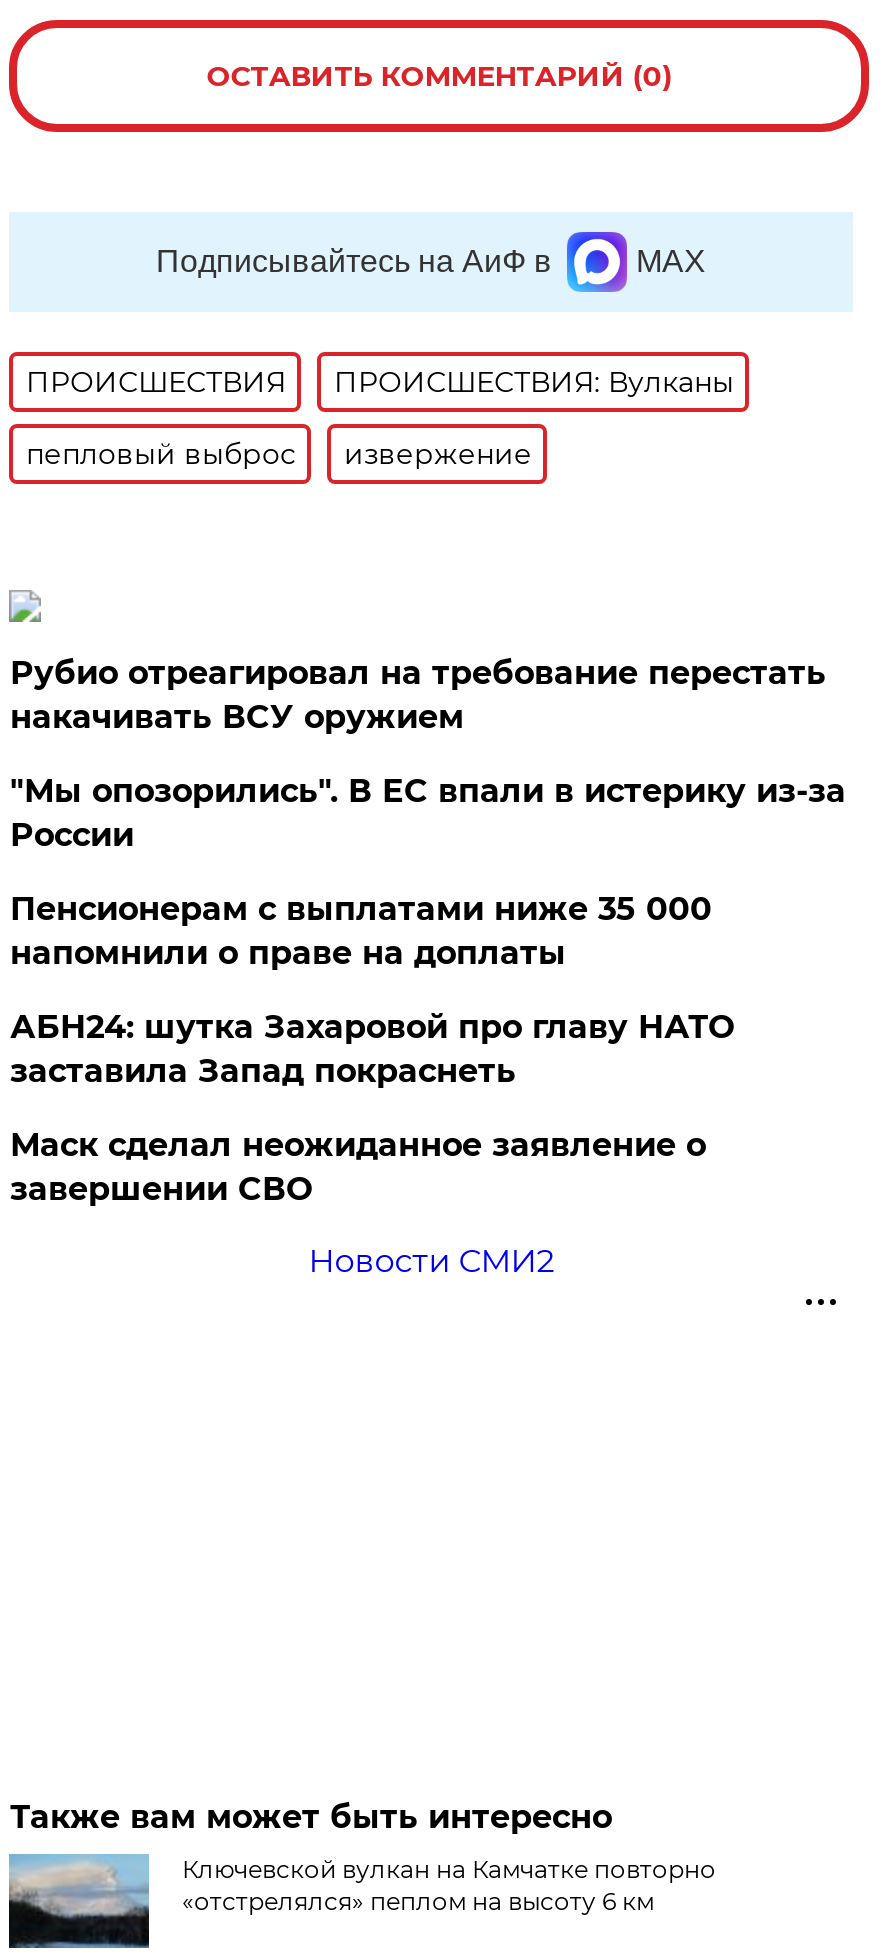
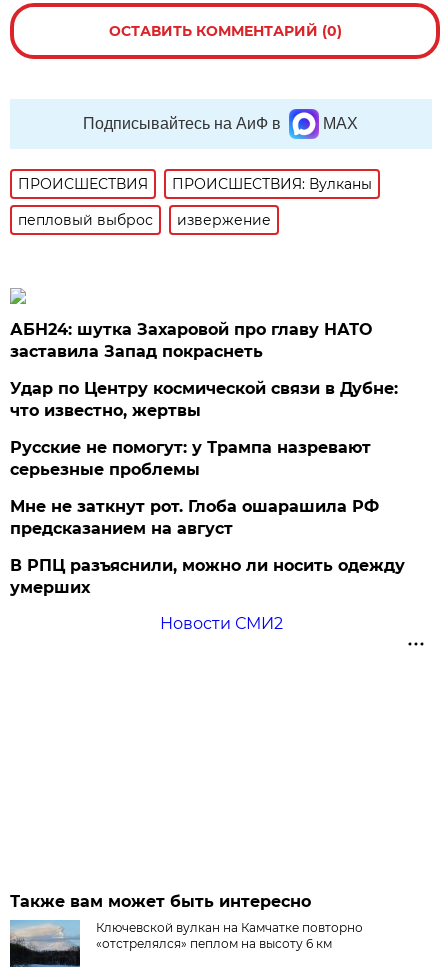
- Рубио отреагировал на требование перестать
- накачивать ВСУ оружием
- "Мы опозорились". В ЕС впали в истерику из-за
- России
- Пенсионерам с выплатами ниже 35 000
- напомнили о праве на доплаты

moved up: АБН24: шутка Захаровой про главу НАТО | заставила Запад покраснеть

- Маск сделал неожиданное заявление о
- завершении СВО
+ Удар по Центру космической связи в Дубне:
+ что известно, жертвы
+ Русские не помогут: у Трампа назревают
+ серьезные проблемы
+ Мне не заткнут рот. Глоба ошарашила РФ
+ предсказанием на август
+ В РПЦ разъяснили, можно ли носить одежду
+ умерших
